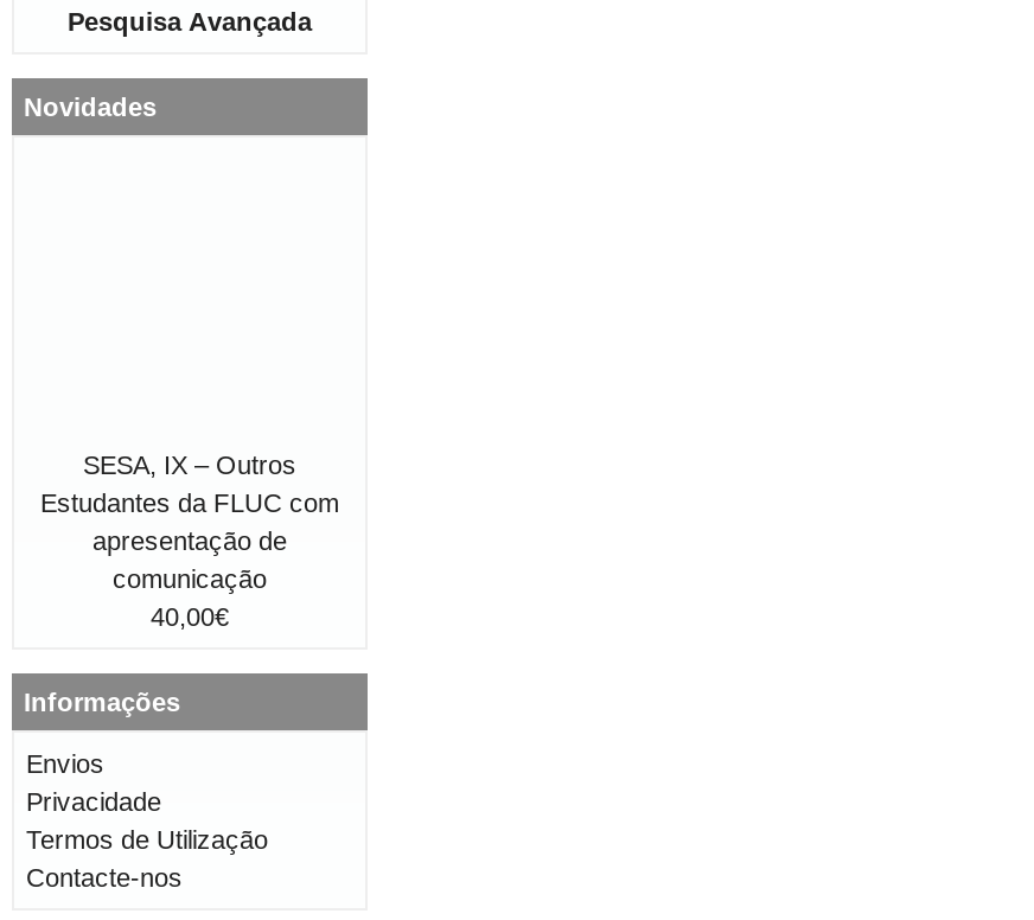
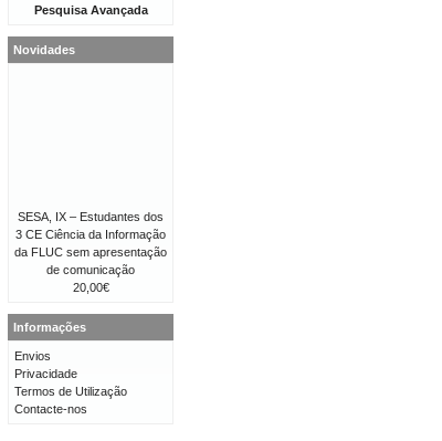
- SESA, IX – Outros
- Estudantes da FLUC com
- apresentação de
- comunicação
- 40,00€
+ SESA, IX – Estudantes dos
+ 3 CE Ciência da Informação
+ da FLUC sem apresentação
+ de comunicação
+ 20,00€
